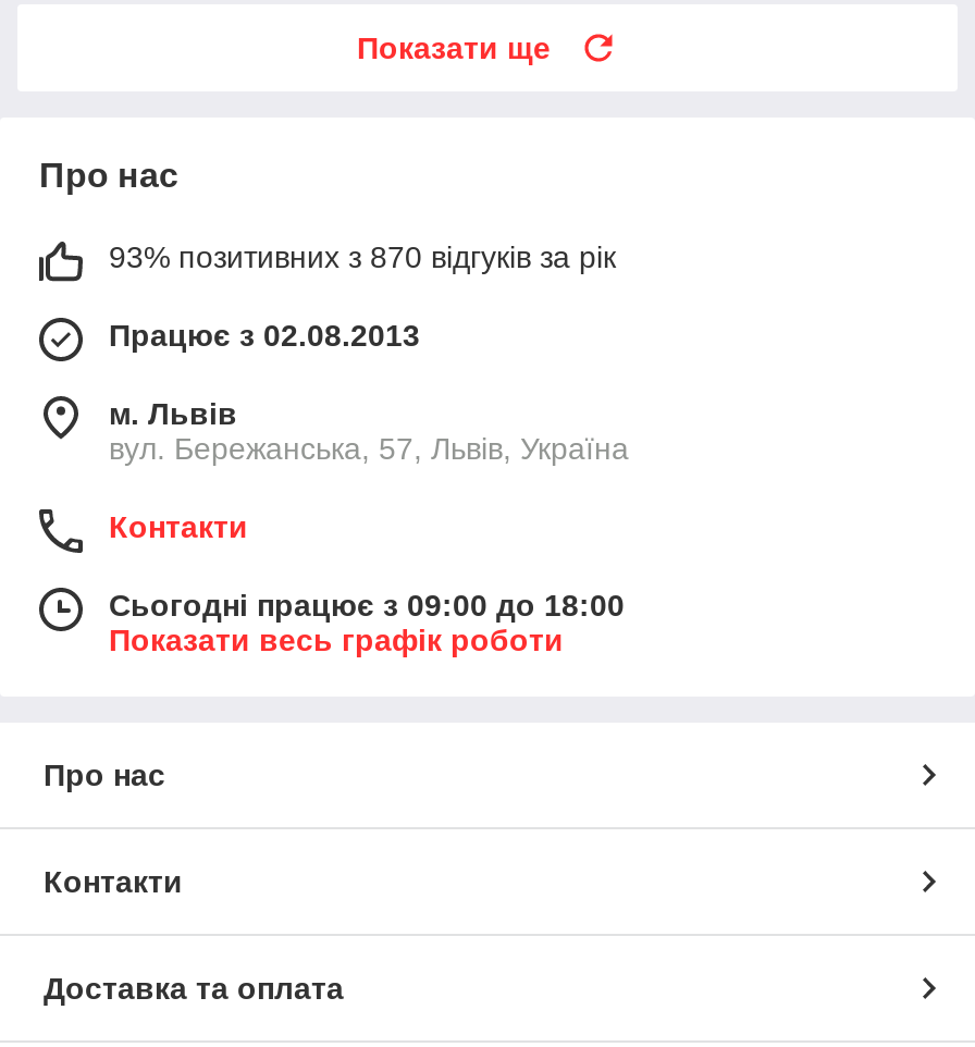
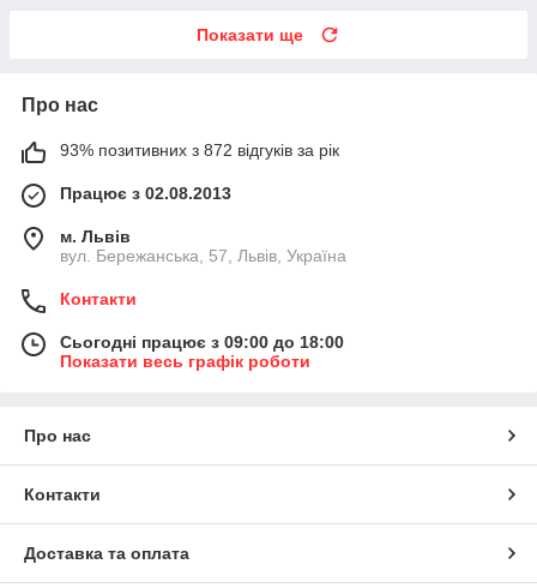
- 93% позитивних з 870 відгуків за рік
+ 93% позитивних з 872 відгуків за рік
